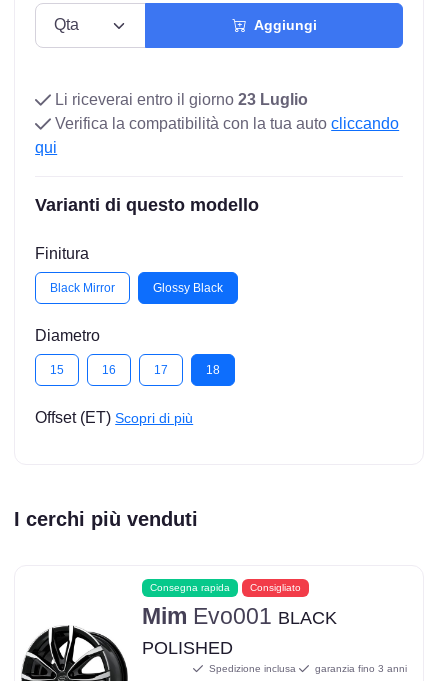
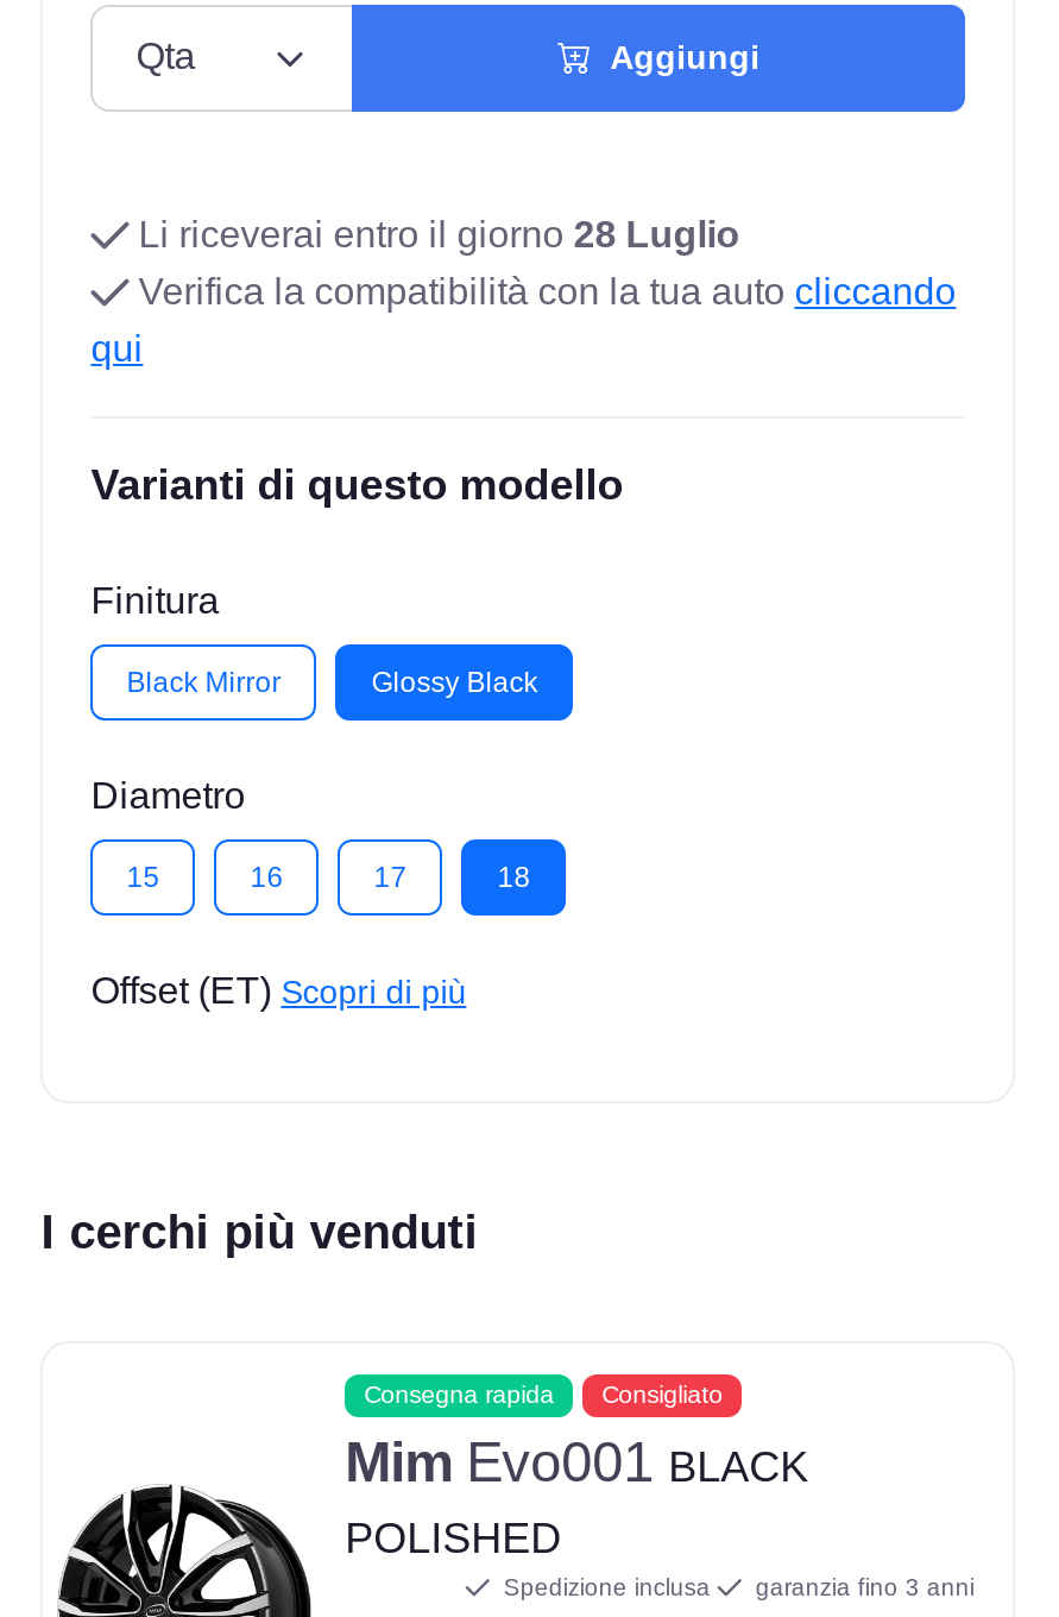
- Li riceverai entro il giorno 23 Luglio
+ Li riceverai entro il giorno 28 Luglio
